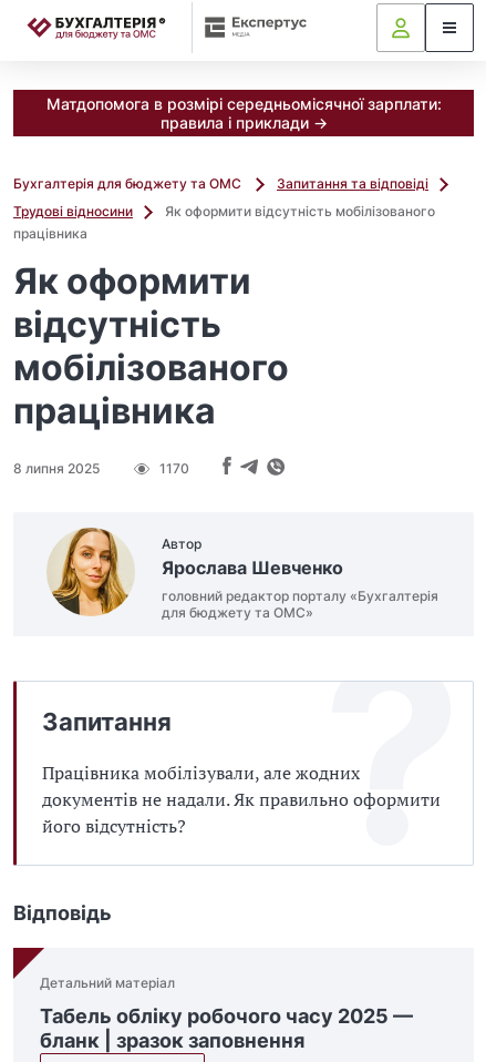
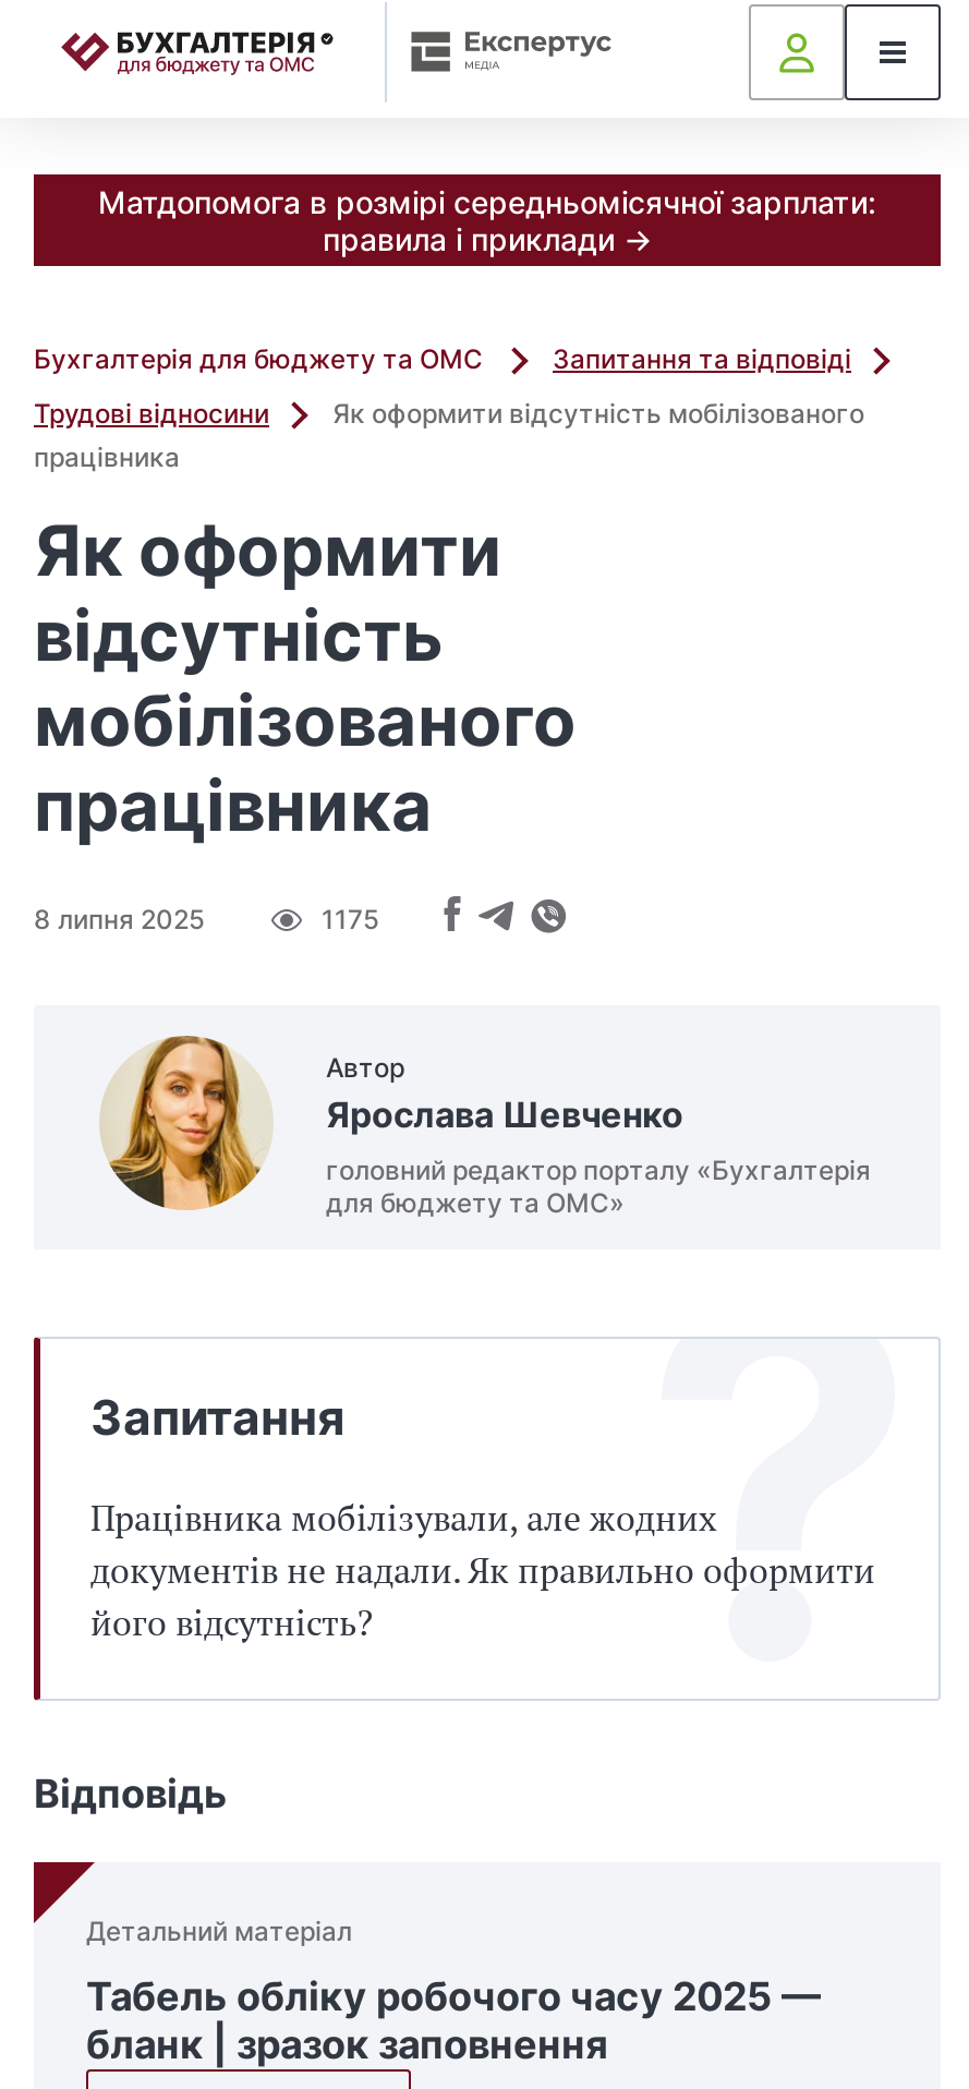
- 1170
+ 1175
